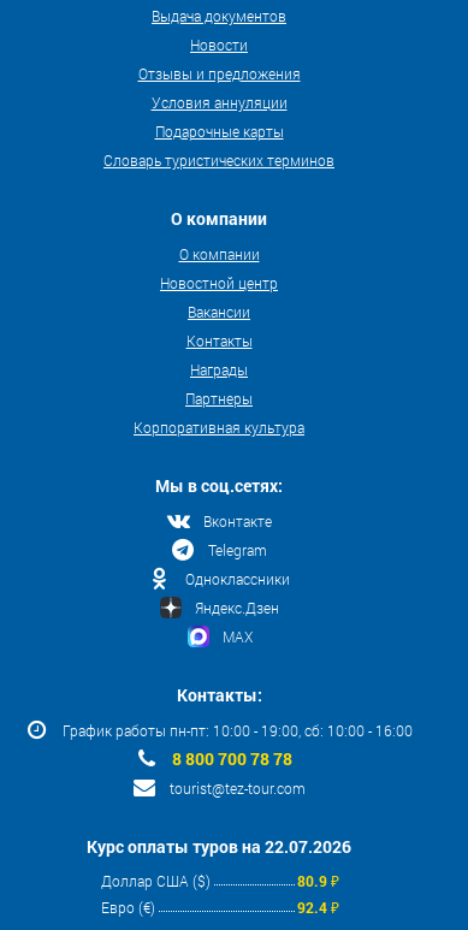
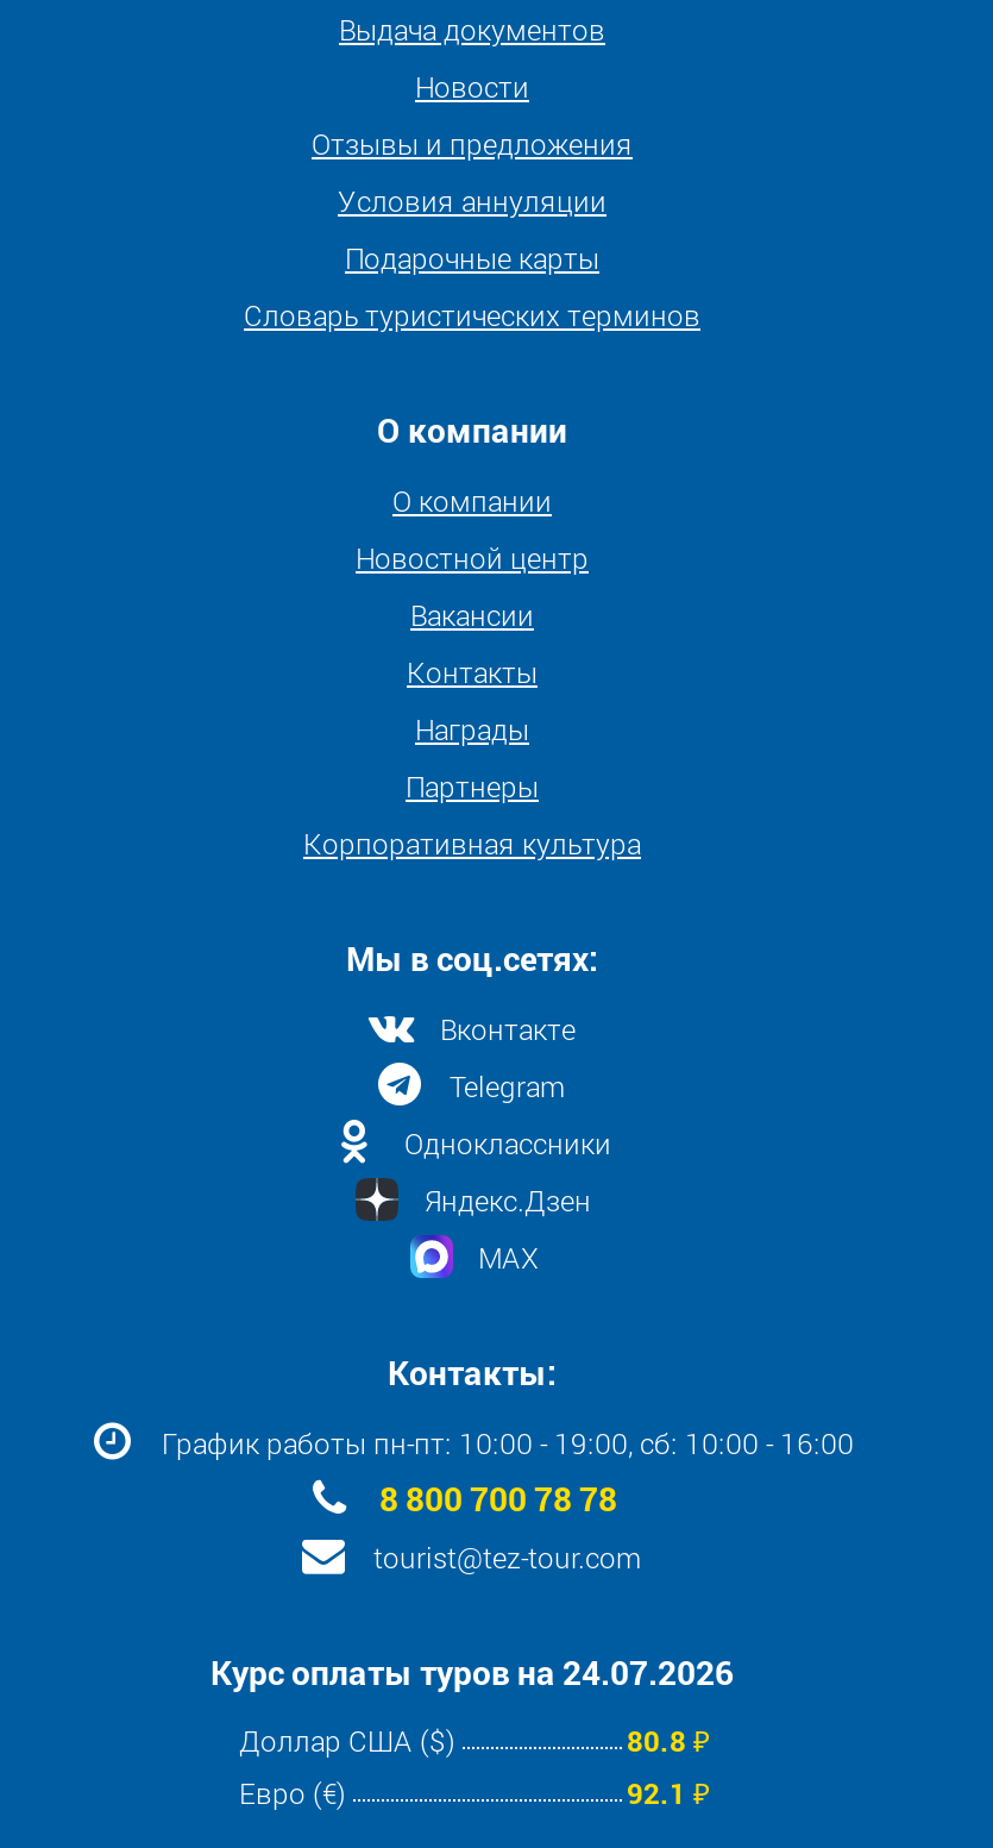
- Курс оплаты туров на 22.07.2026
+ Курс оплаты туров на 24.07.2026

- 80.9 ₽
+ 80.8 ₽

- 92.4 ₽
+ 92.1 ₽
